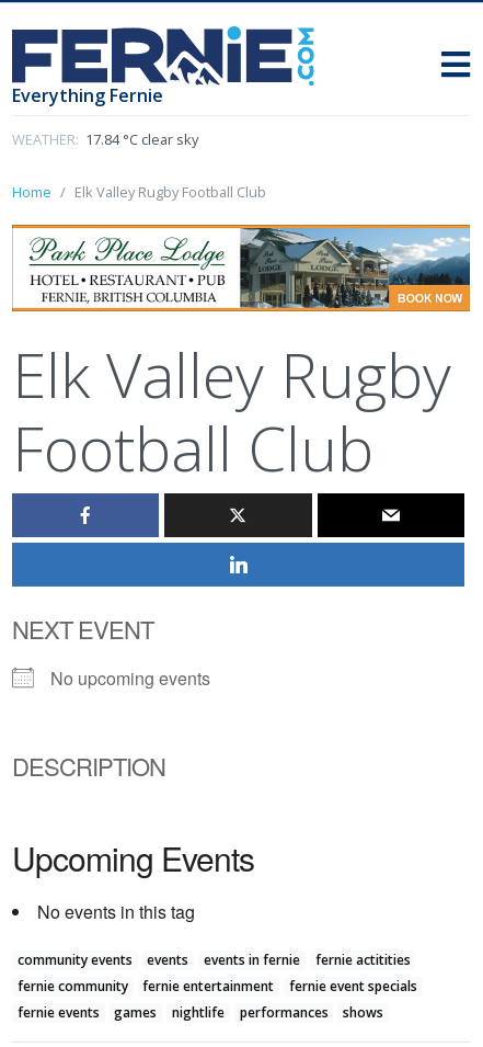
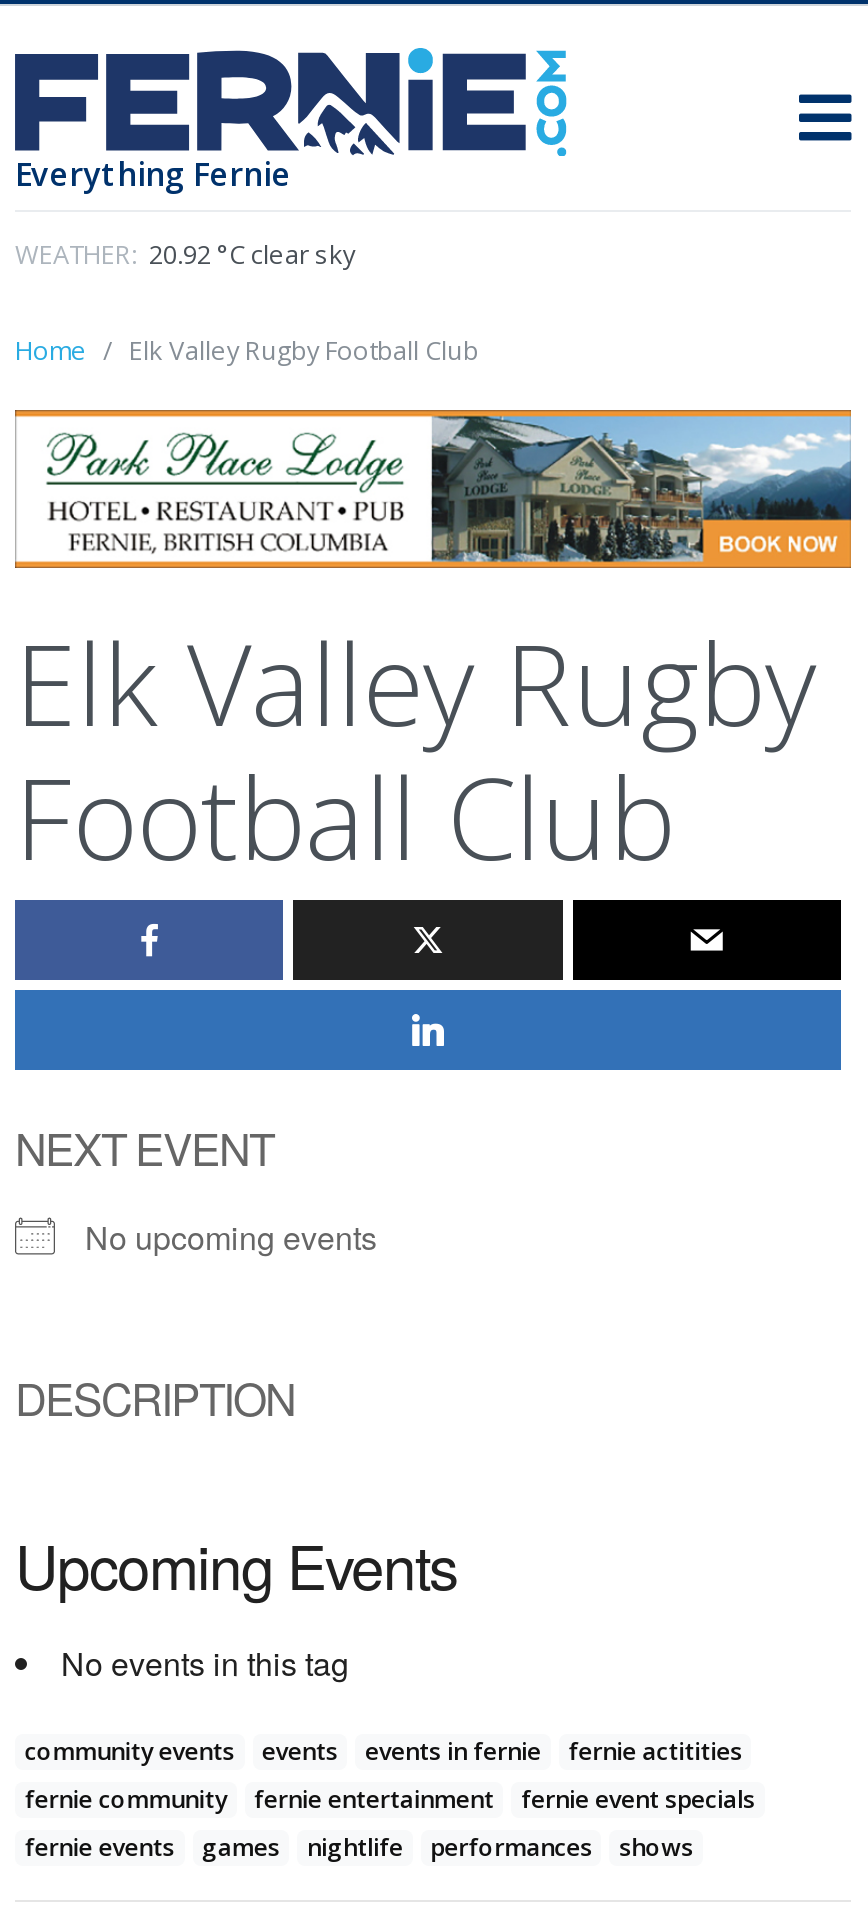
- WEATHER: 17.84 °C clear sky
+ WEATHER: 20.92 °C clear sky
